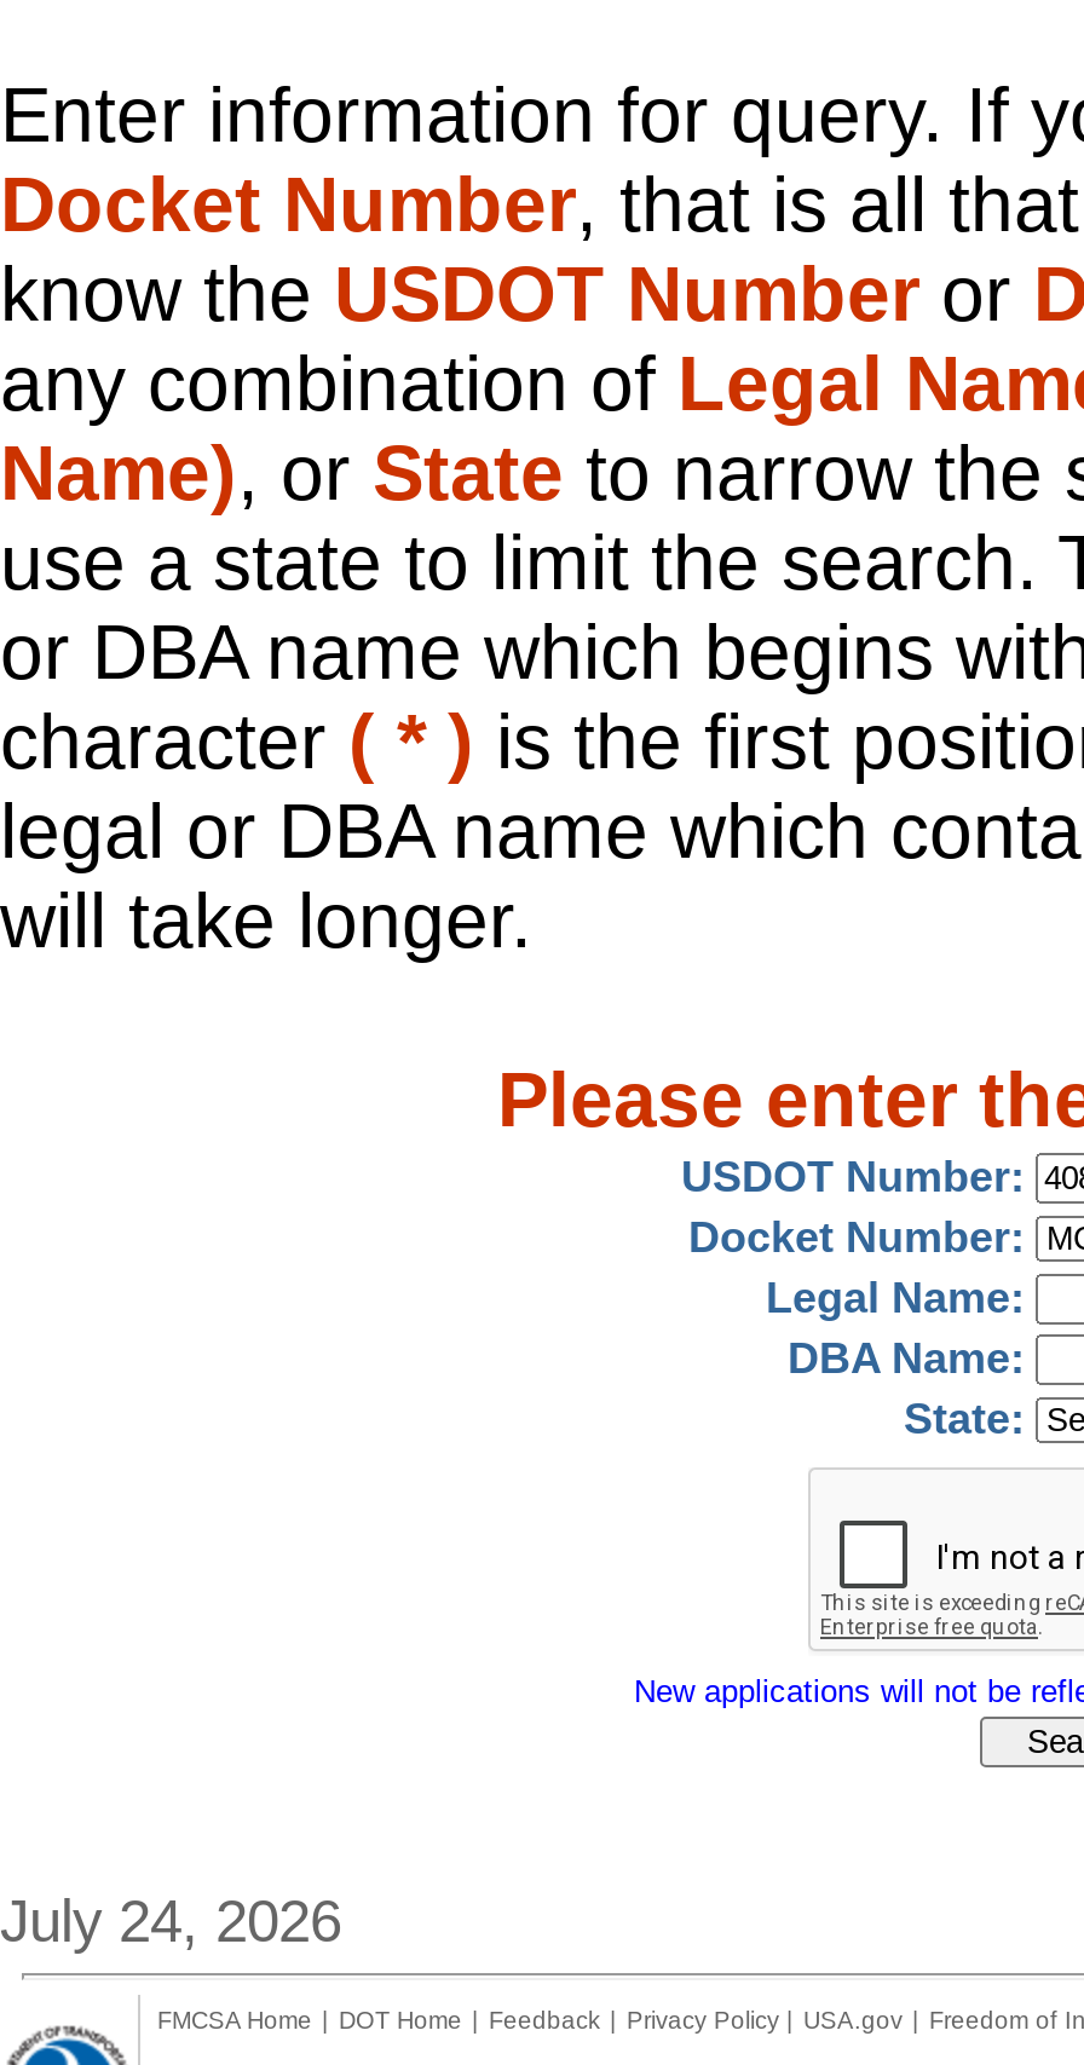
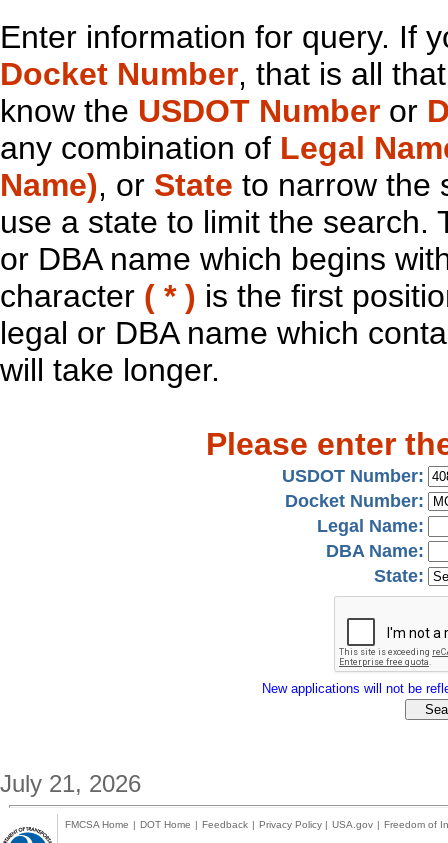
- July 24, 2026
+ July 21, 2026
